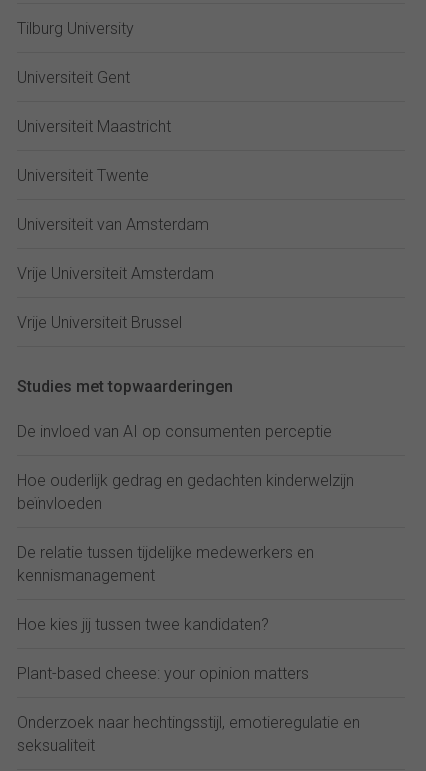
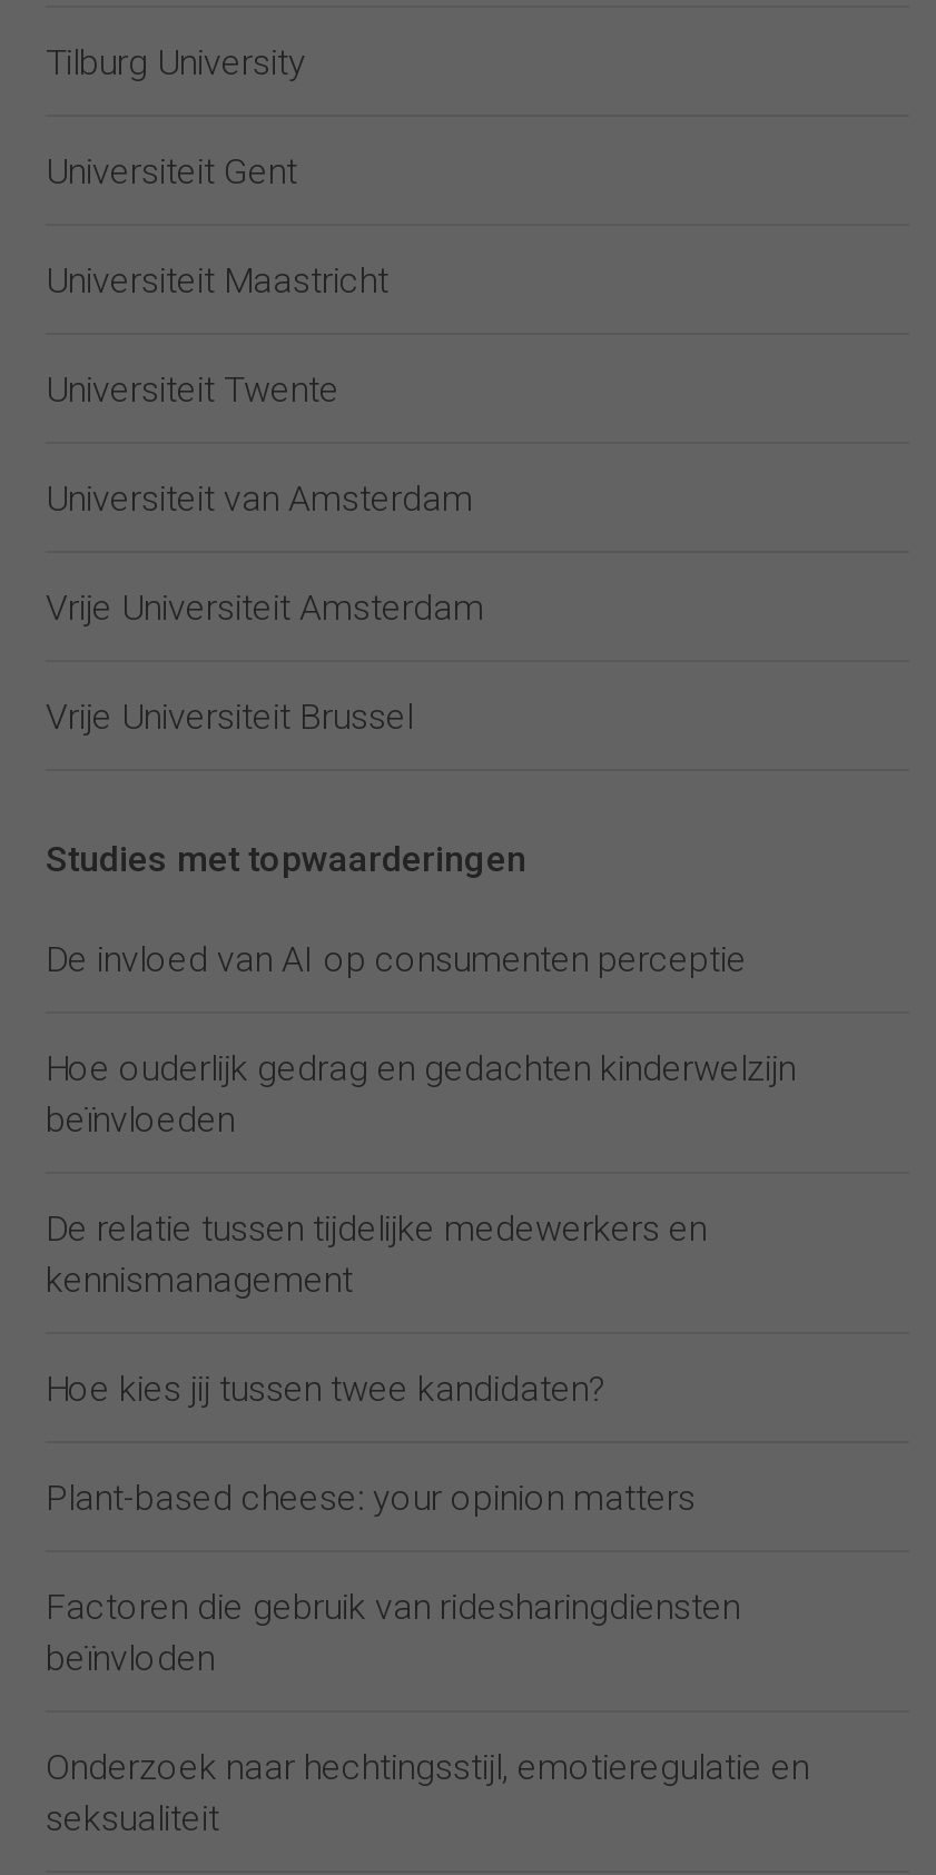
+ Factoren die gebruik van ridesharingdiensten
+ beïnvloden
